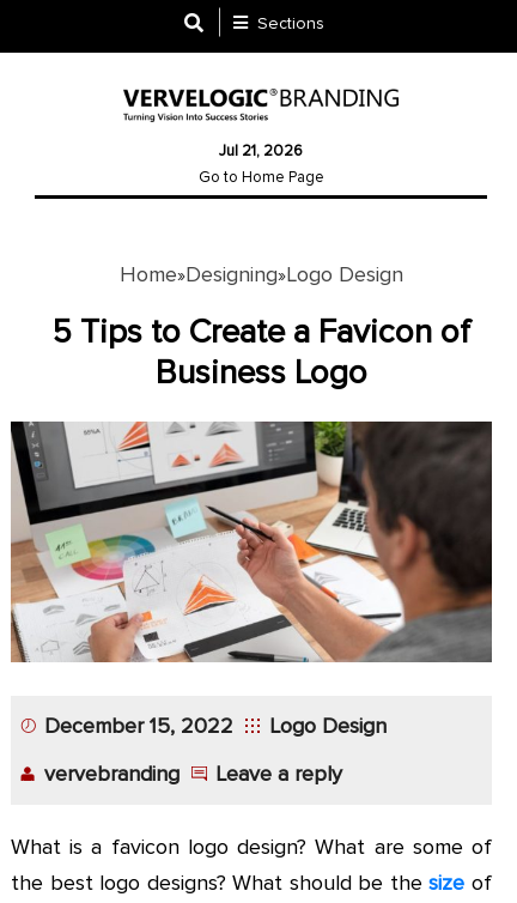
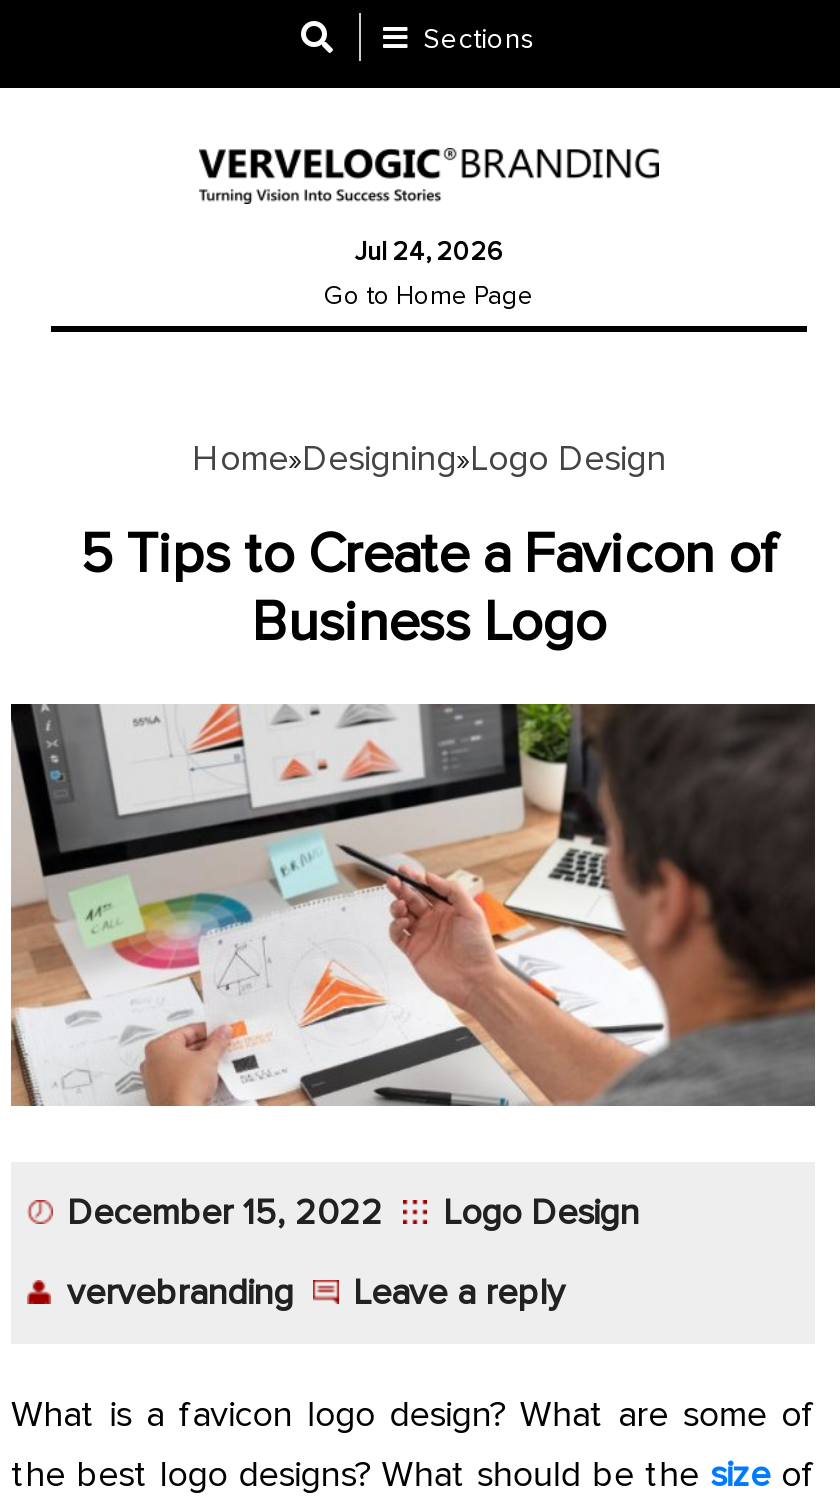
- Jul 21, 2026
+ Jul 24, 2026
